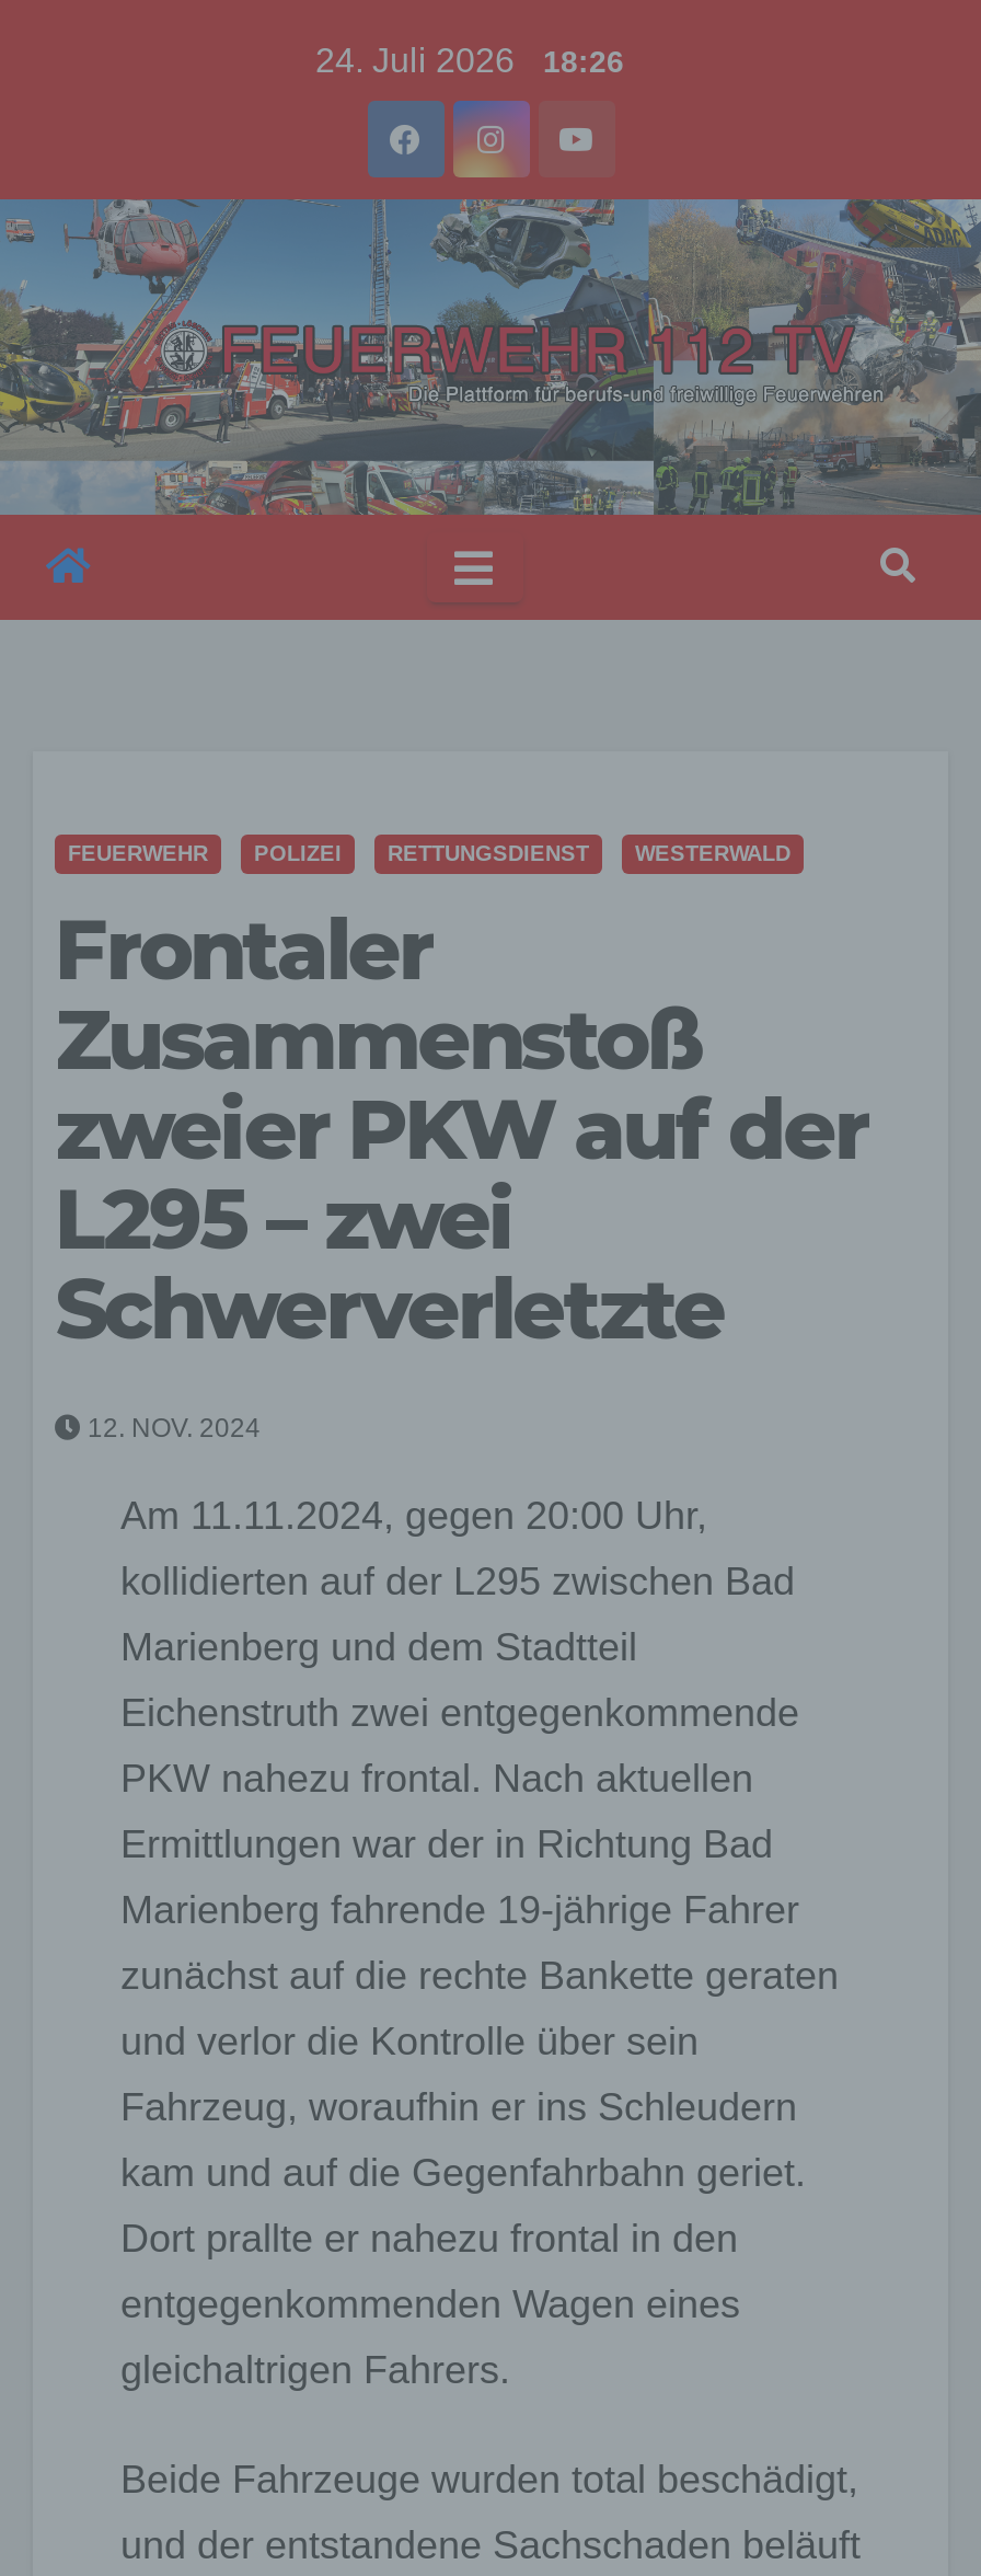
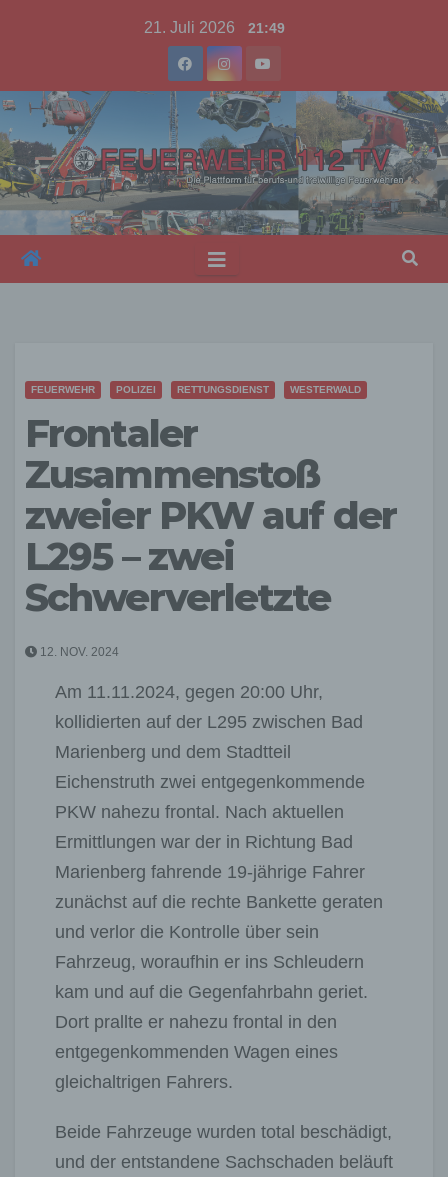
- 24. Juli 2026 18:26
+ 21. Juli 2026 21:49
